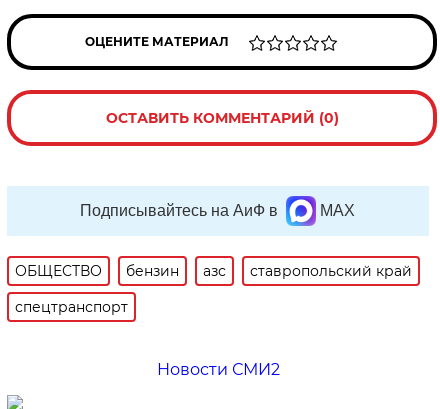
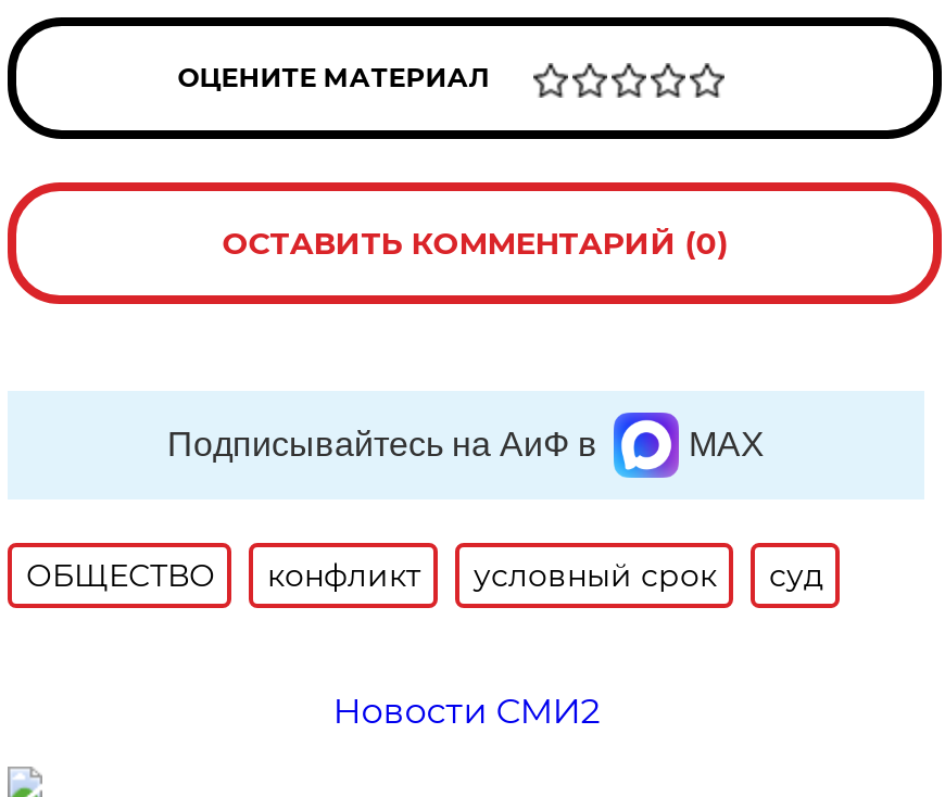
- бензин
- азс
- ставропольский край
- спецтранспорт
+ конфликт
+ условный срок
+ суд
